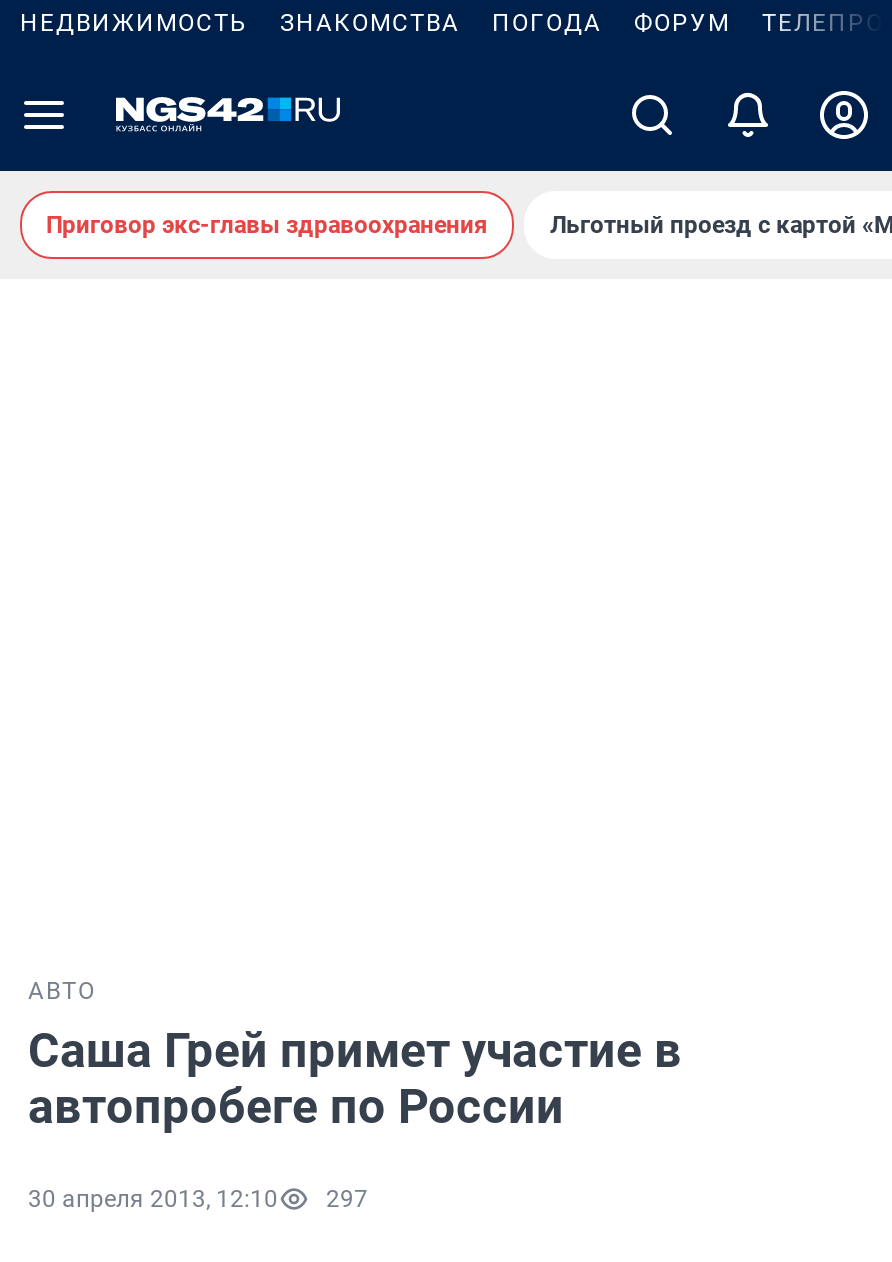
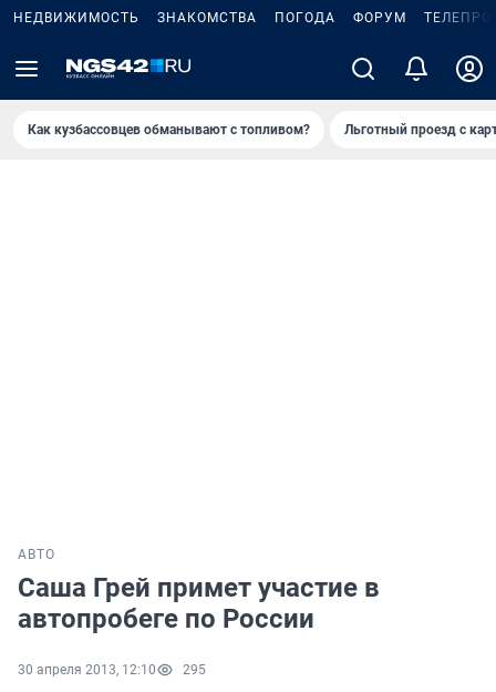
- Приговор экс-главы здравоохранения
+ Как кузбассовцев обманывают с топливом?

- 30 апреля 2013, 12:10 297
+ 30 апреля 2013, 12:10 295
